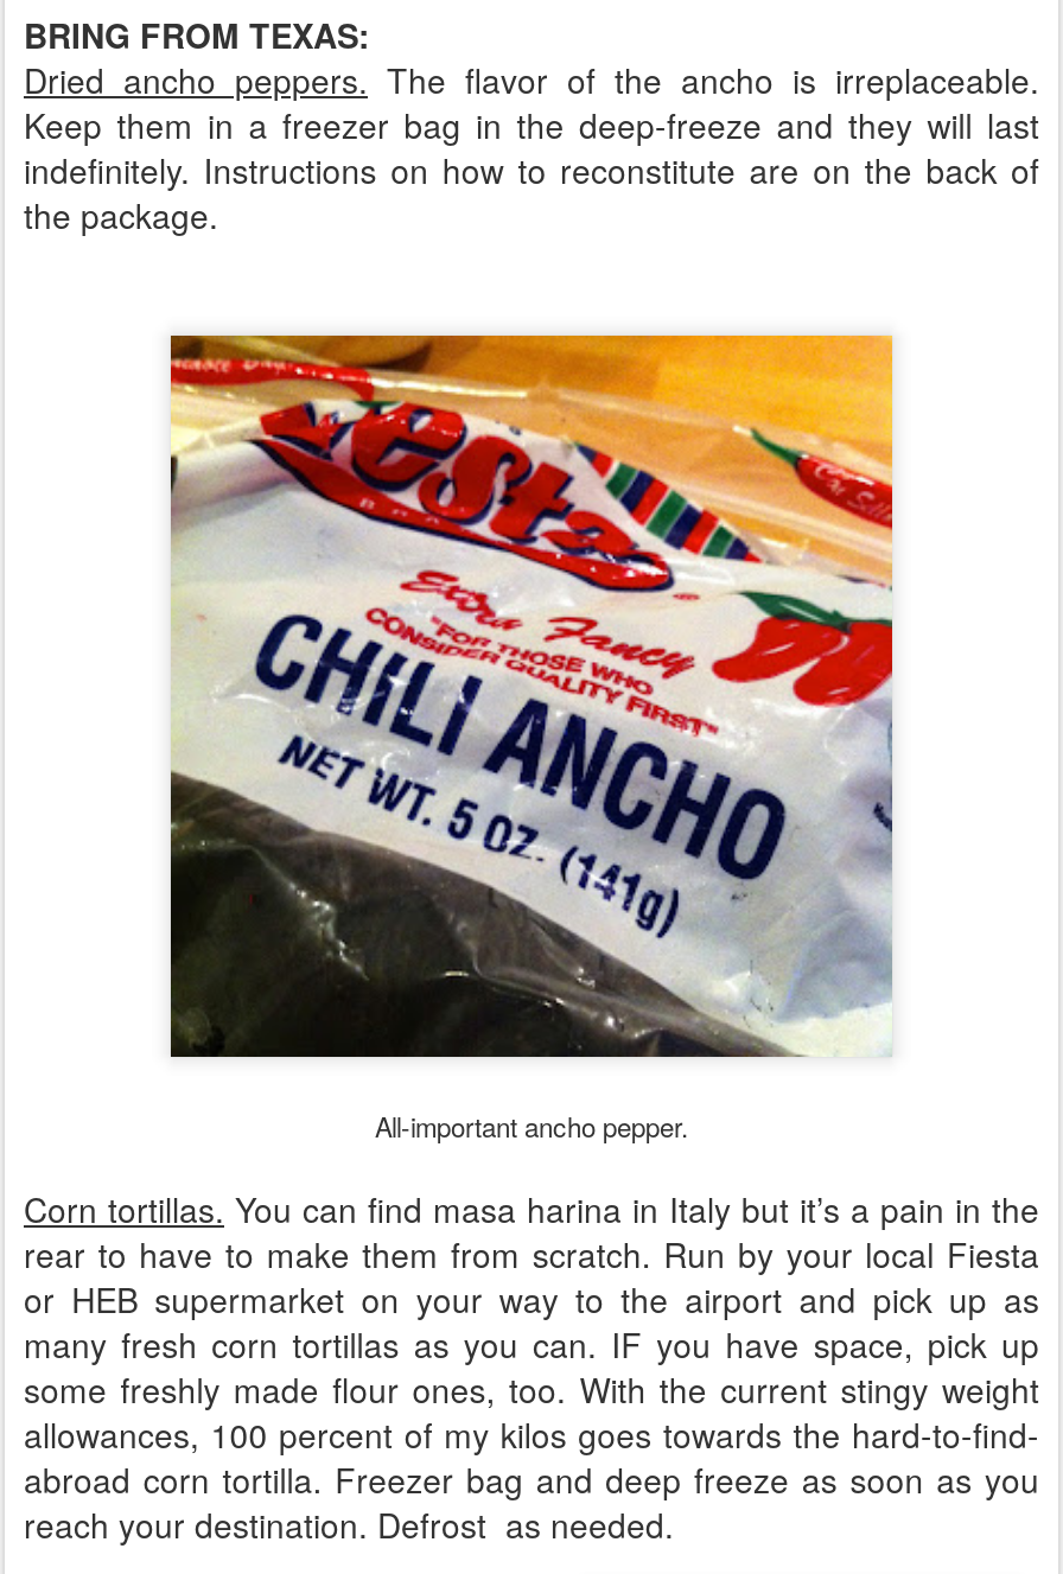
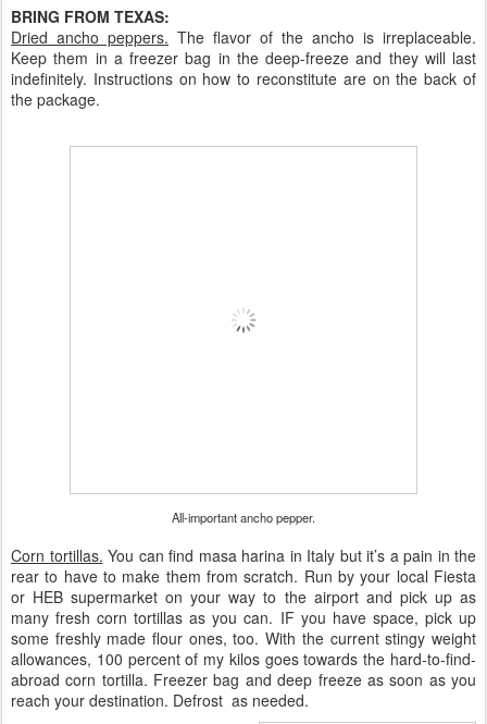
- [image]
